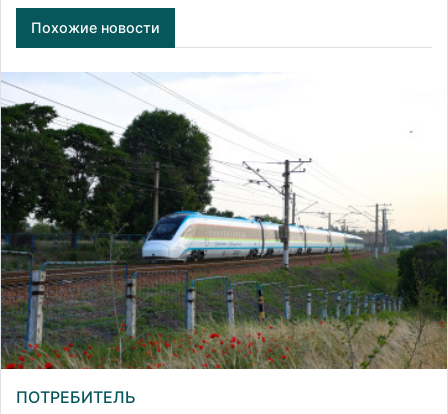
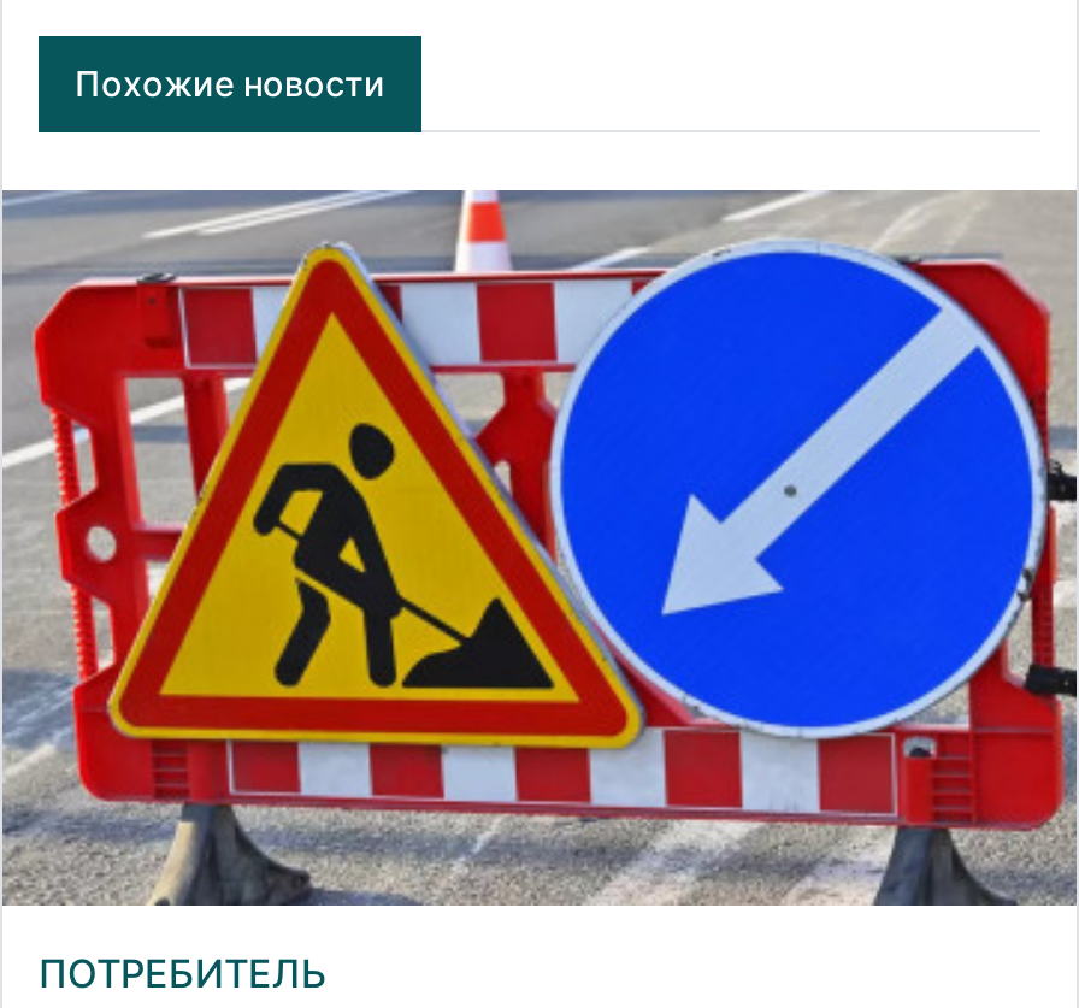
- [image]
+ [image]
